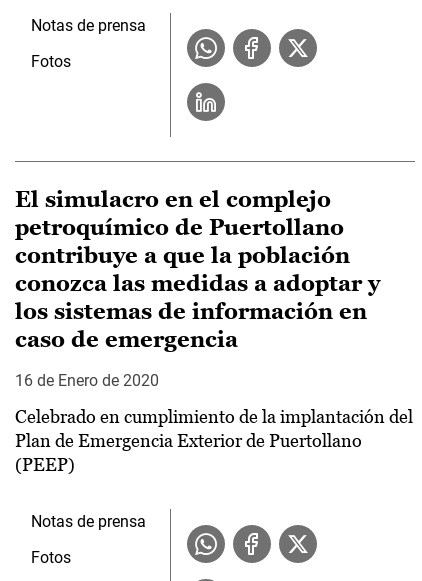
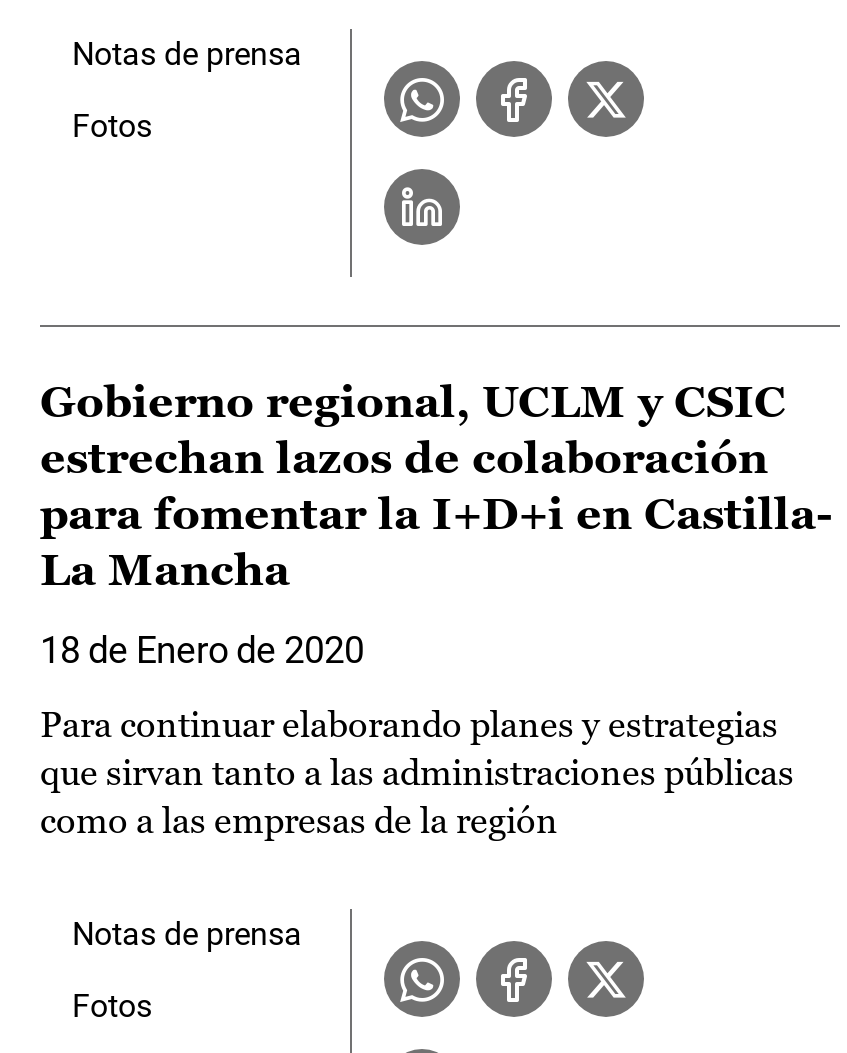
- El simulacro en el complejo
- petroquímico de Puertollano
- contribuye a que la población
- conozca las medidas a adoptar y
- los sistemas de información en
- caso de emergencia
+ Gobierno regional, UCLM y CSIC
+ estrechan lazos de colaboración
+ para fomentar la I+D+i en Castilla-
+ La Mancha

- 16 de Enero de 2020
+ 18 de Enero de 2020

- Celebrado en cumplimiento de la implantación del
- Plan de Emergencia Exterior de Puertollano
- (PEEP)
+ Para continuar elaborando planes y estrategias
+ que sirvan tanto a las administraciones públicas
+ como a las empresas de la región
